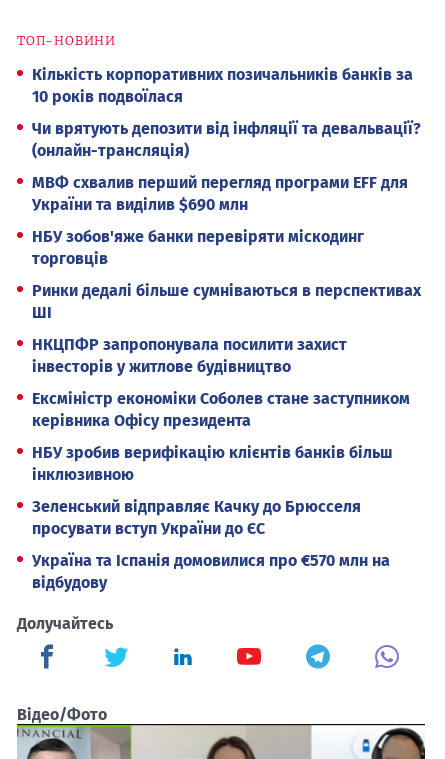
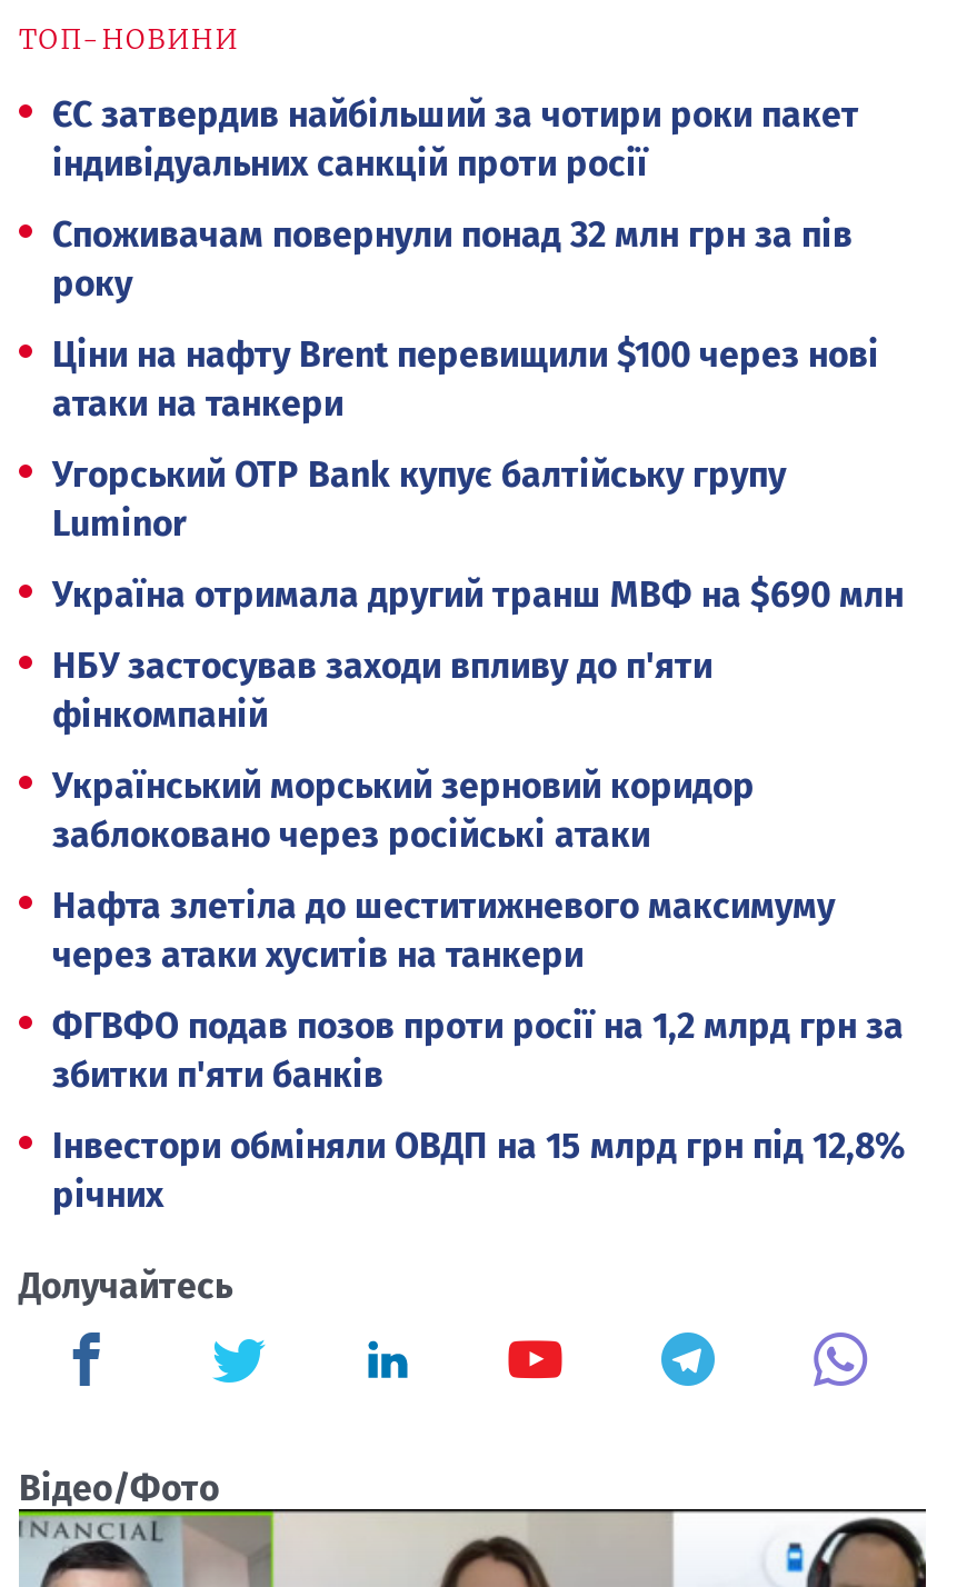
- Кількість корпоративних позичальників банків за
- 10 років подвоїлася
+ ЄС затвердив найбільший за чотири роки пакет
+ індивідуальних санкцій проти росії

- Чи врятують депозити від інфляції та девальвації?
- (онлайн-трансляція)
+ Споживачам повернули понад 32 млн грн за пів
+ року

- МВФ схвалив перший перегляд програми EFF для
- України та виділив $690 млн
+ Ціни на нафту Brent перевищили $100 через нові
+ атаки на танкери

- НБУ зобов'яже банки перевіряти міскодинг
- торговців
+ Угорський OTP Bank купує балтійську групу
+ Luminor

- Ринки дедалі більше сумніваються в перспективах
- ШІ
+ Україна отримала другий транш МВФ на $690 млн

- НКЦПФР запропонувала посилити захист
- інвесторів у житлове будівництво
+ НБУ застосував заходи впливу до п'яти
+ фінкомпаній

- Ексміністр економіки Соболев стане заступником
- керівника Офісу президента
+ Український морський зерновий коридор
+ заблоковано через російські атаки

- НБУ зробив верифікацію клієнтів банків більш
- інклюзивною
+ Нафта злетіла до шеститижневого максимуму
+ через атаки хуситів на танкери

- Зеленський відправляє Качку до Брюсселя
- просувати вступ України до ЄС
+ ФГВФО подав позов проти росії на 1,2 млрд грн за
+ збитки п'яти банків

- Україна та Іспанія домовилися про €570 млн на
- відбудову
+ Інвестори обміняли ОВДП на 15 млрд грн під 12,8%
+ річних
